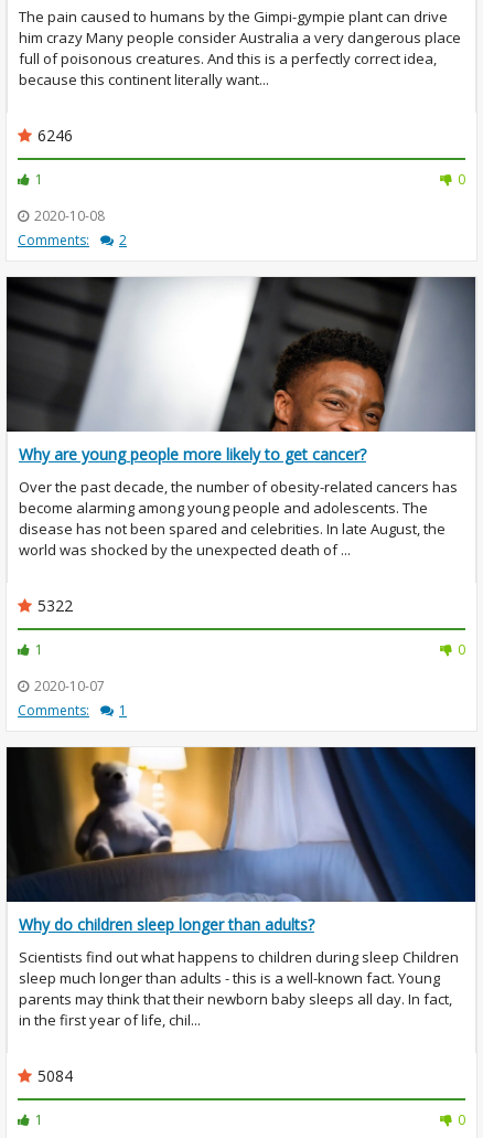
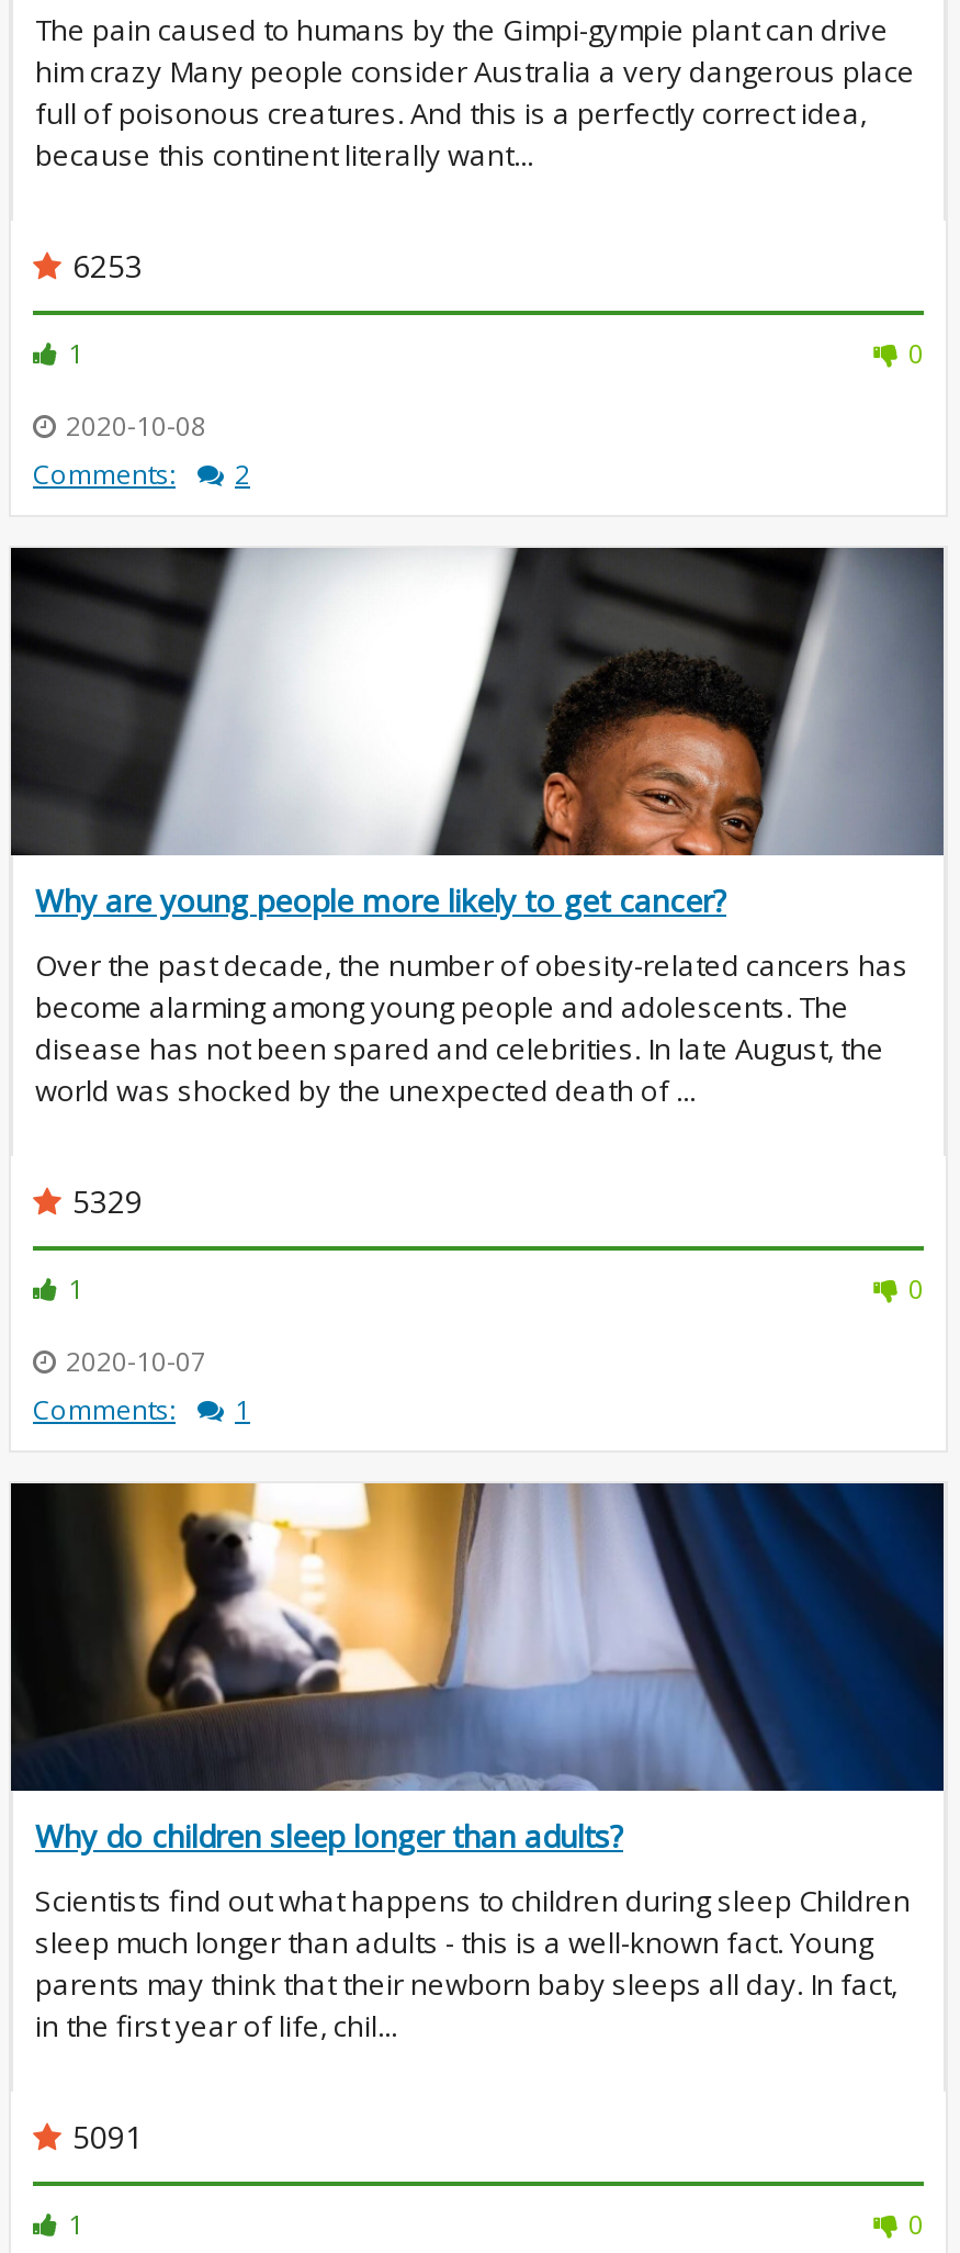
- 6246
+ 6253

- 5322
+ 5329

- 5084
+ 5091
